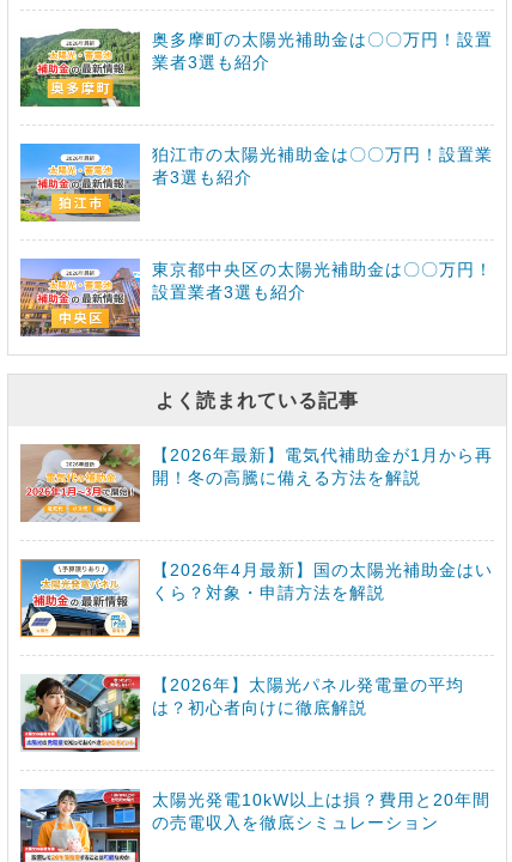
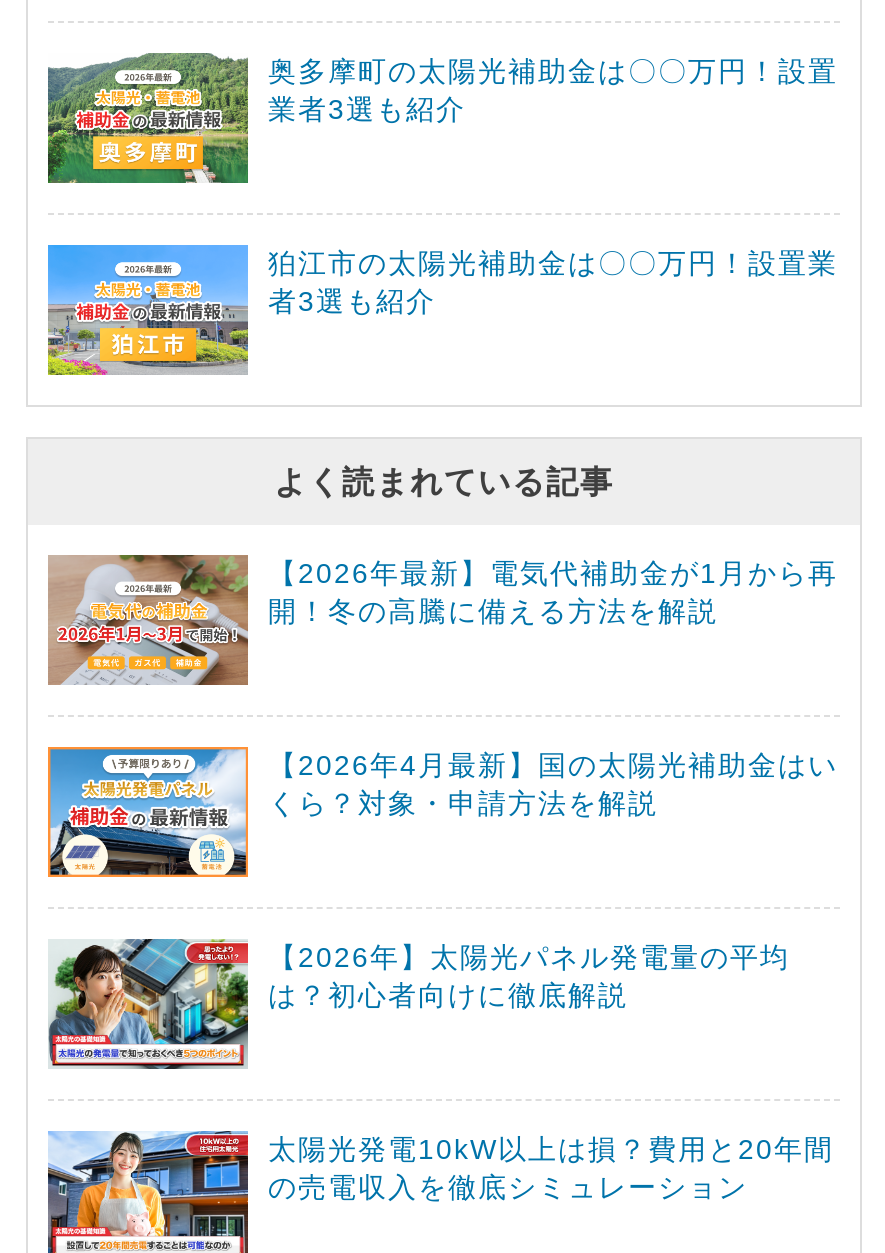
- [image]
- 東京都中央区の太陽光補助金は〇〇万円！
- 設置業者3選も紹介
